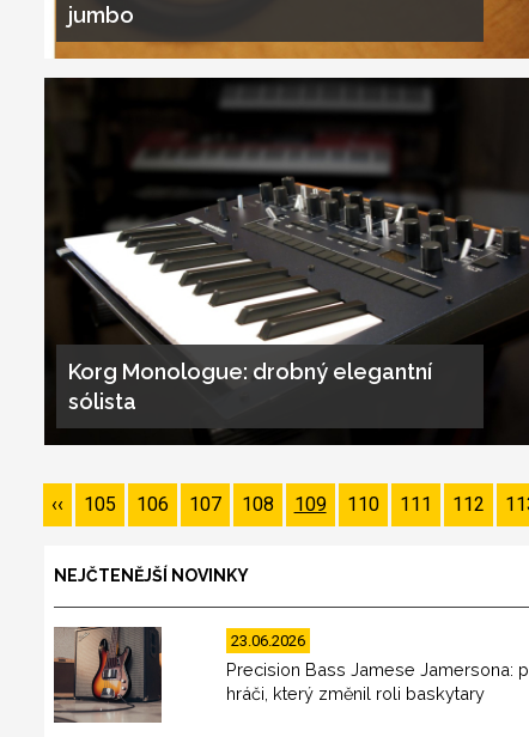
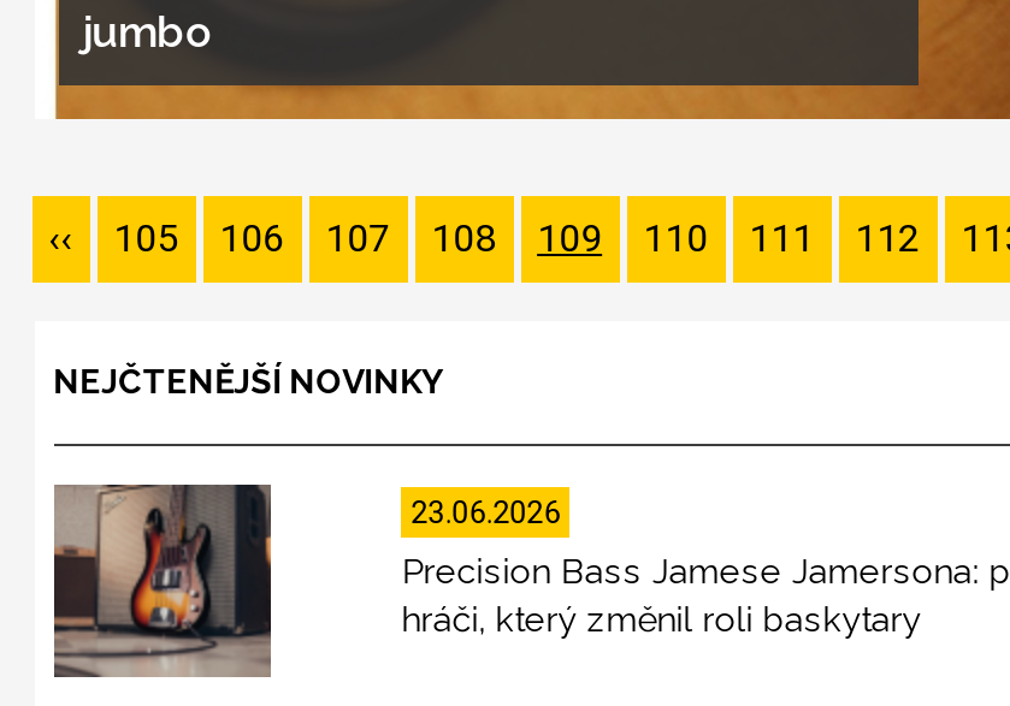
- [image]
- Korg Monologue: drobný elegantní
- sólista
